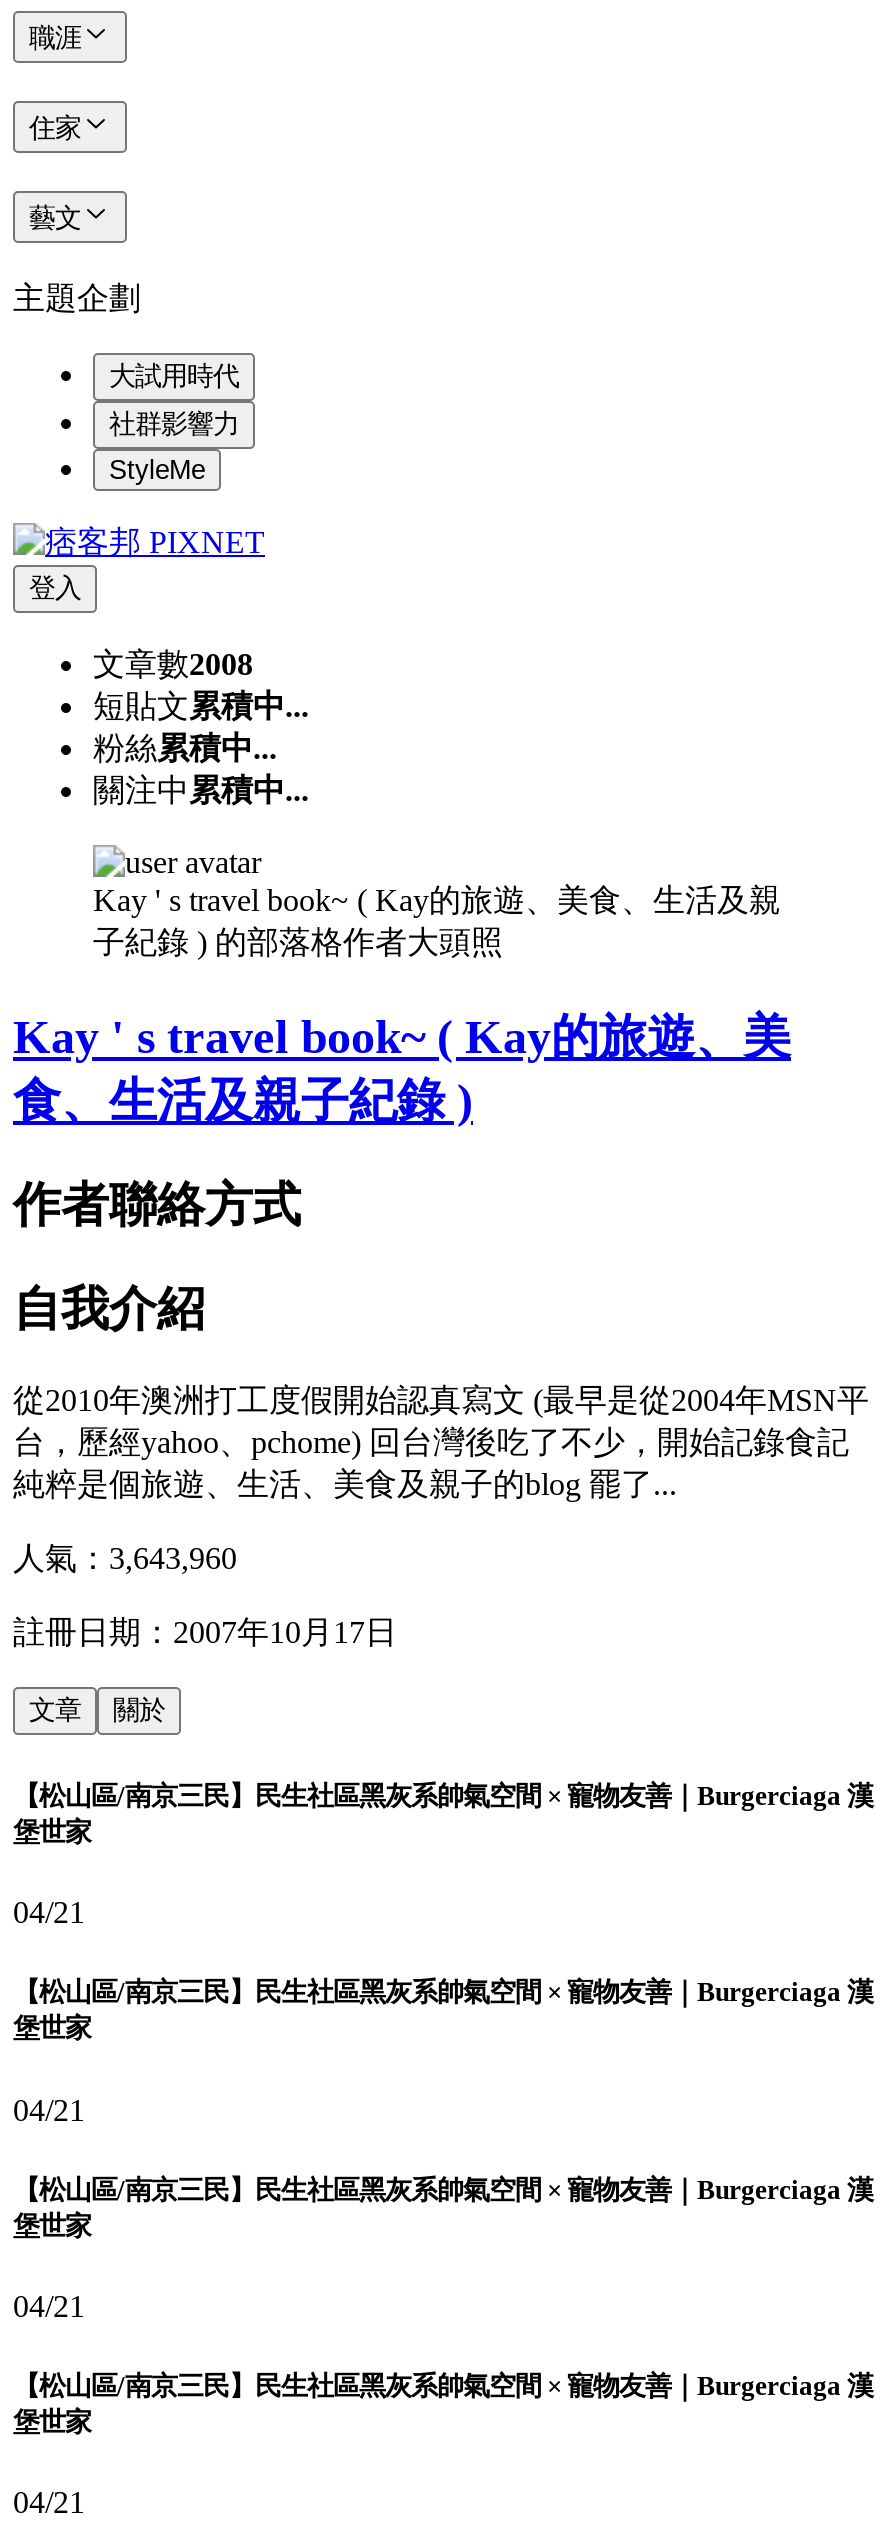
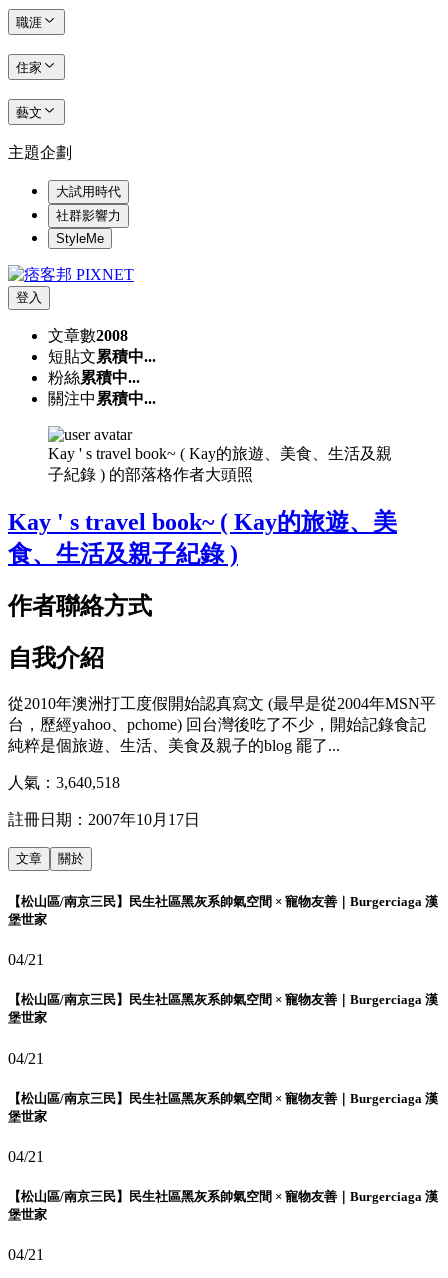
- 人氣：3,643,960
+ 人氣：3,640,518
